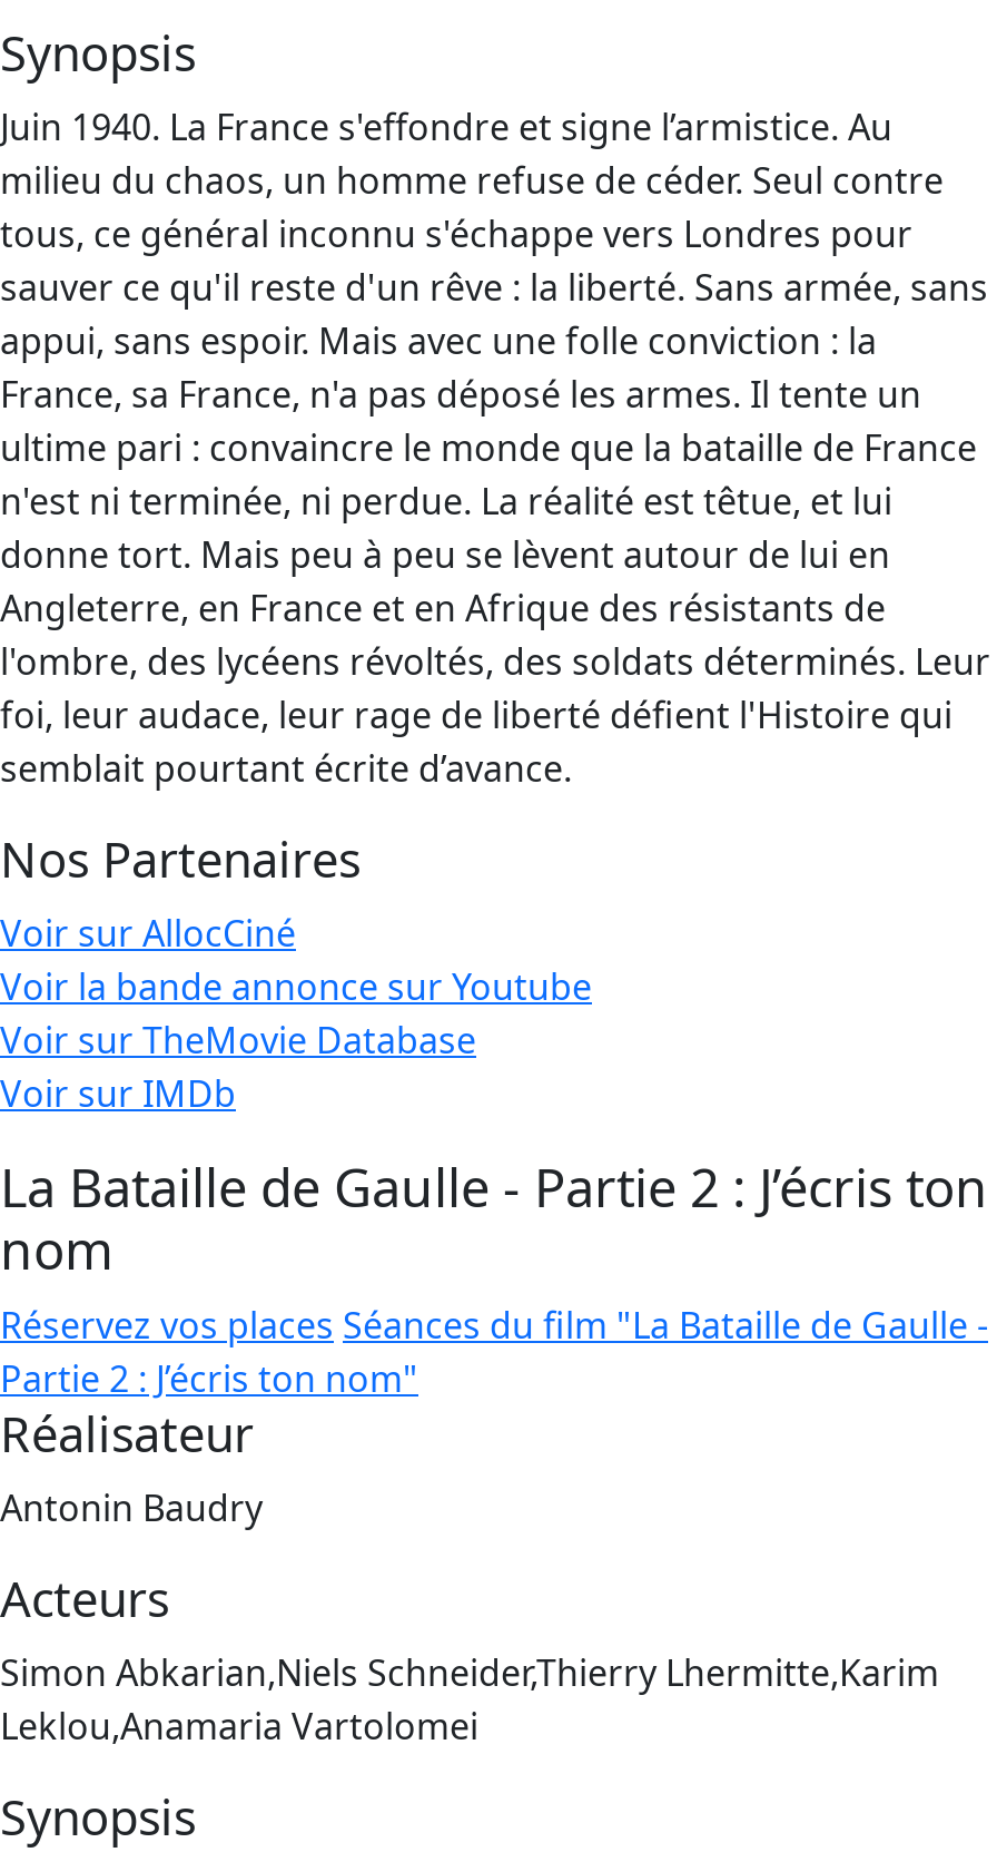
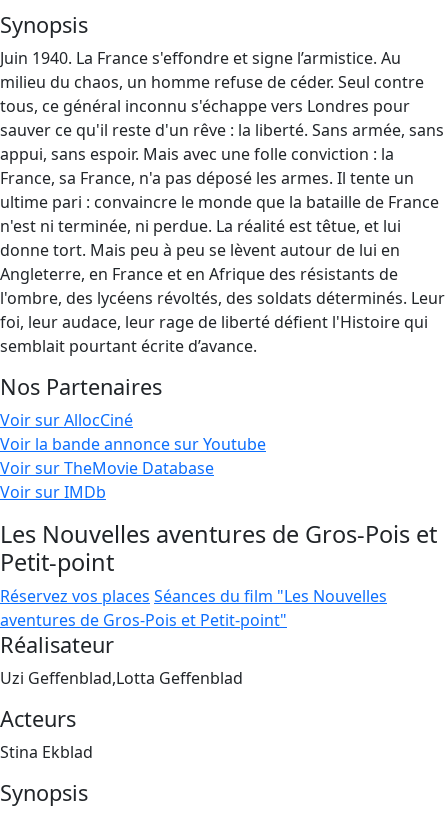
- La Bataille de Gaulle - Partie 2 : J’écris ton
- nom
- Réservez vos places Séances du film "La Bataille de Gaulle -
- Partie 2 : J’écris ton nom"
+ Les Nouvelles aventures de Gros-Pois et
+ Petit-point
+ Réservez vos places Séances du film "Les Nouvelles
+ aventures de Gros-Pois et Petit-point"

- Antonin Baudry
+ Uzi Geffenblad,Lotta Geffenblad

- Simon Abkarian,Niels Schneider,Thierry Lhermitte,Karim
- Leklou,Anamaria Vartolomei
+ Stina Ekblad
